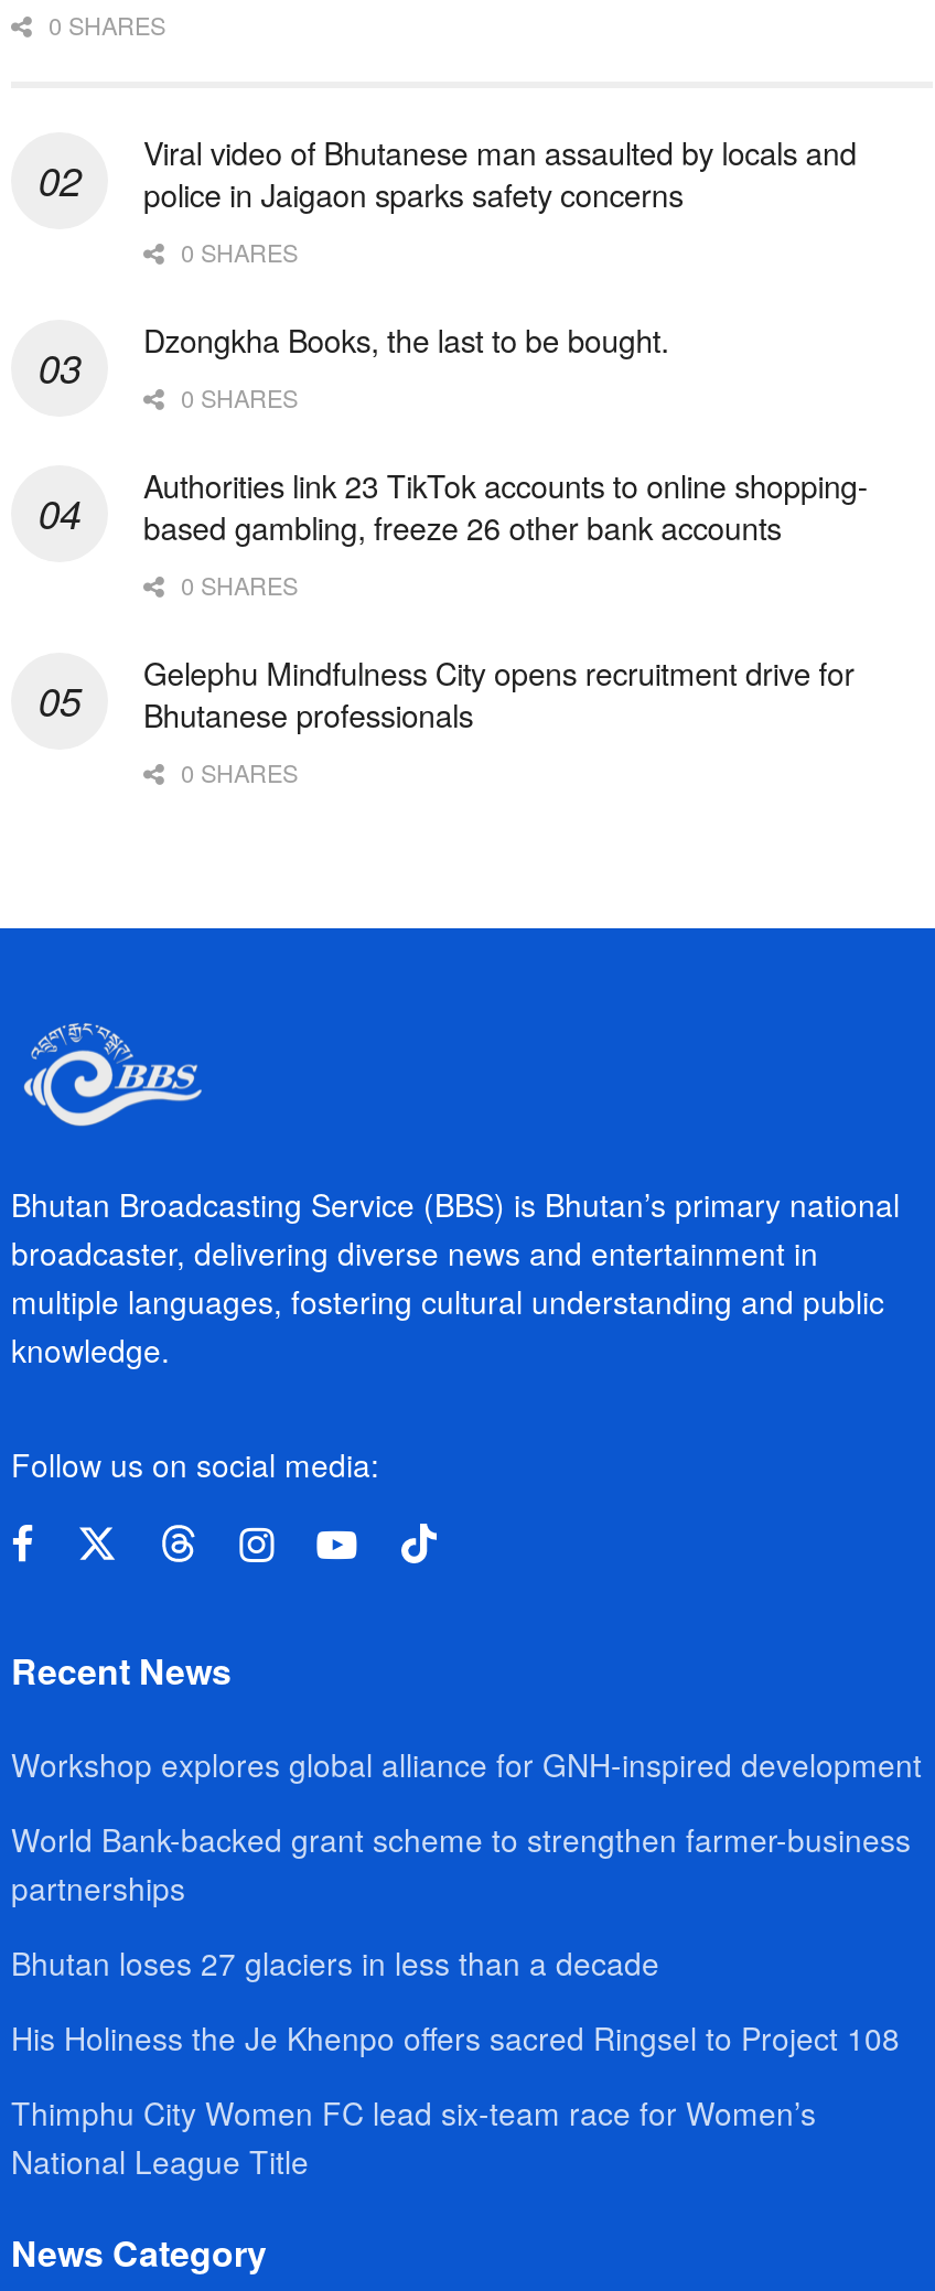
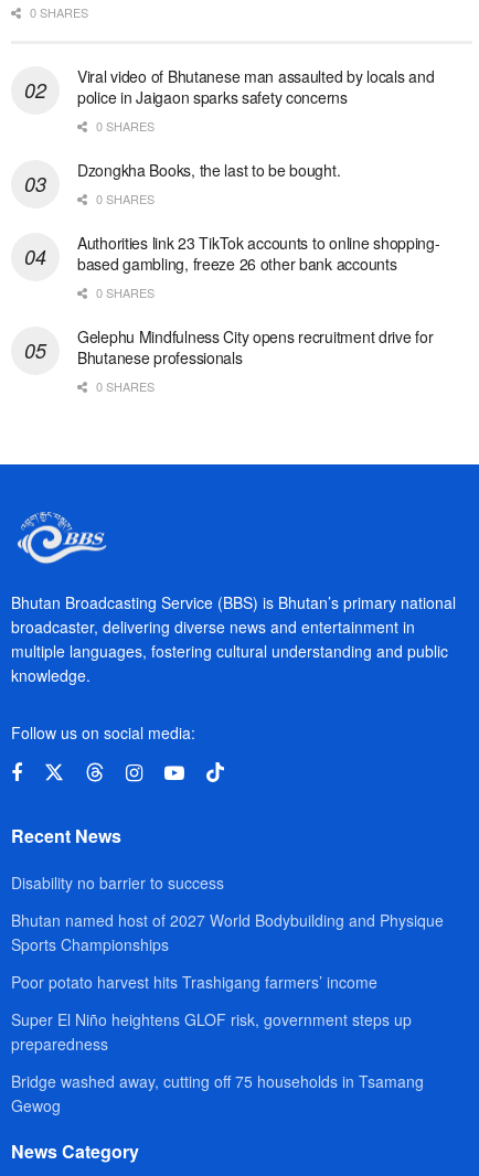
- Workshop explores global alliance for GNH-inspired development
+ Disability no barrier to success

- World Bank-backed grant scheme to strengthen farmer-business
- partnerships
+ Bhutan named host of 2027 World Bodybuilding and Physique
+ Sports Championships

- Bhutan loses 27 glaciers in less than a decade
+ Poor potato harvest hits Trashigang farmers’ income

- His Holiness the Je Khenpo offers sacred Ringsel to Project 108
+ Super El Niño heightens GLOF risk, government steps up
+ preparedness

- Thimphu City Women FC lead six-team race for Women’s
- National League Title
+ Bridge washed away, cutting off 75 households in Tsamang
+ Gewog
